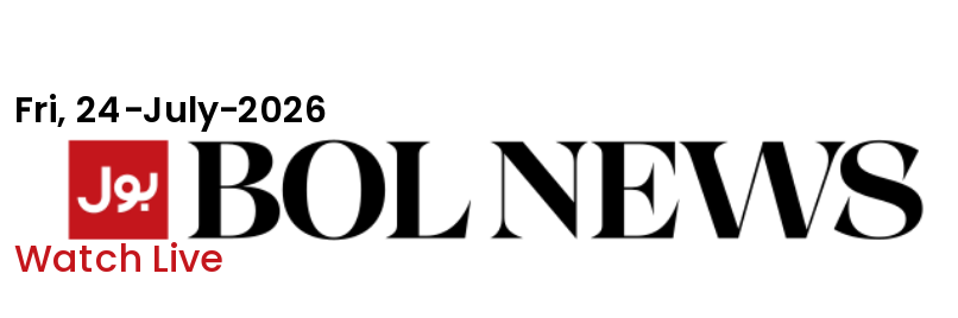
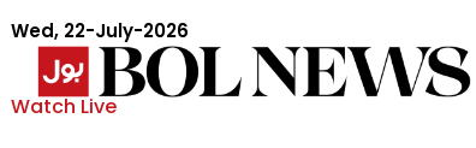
- Fri, 24-July-2026
+ Wed, 22-July-2026
